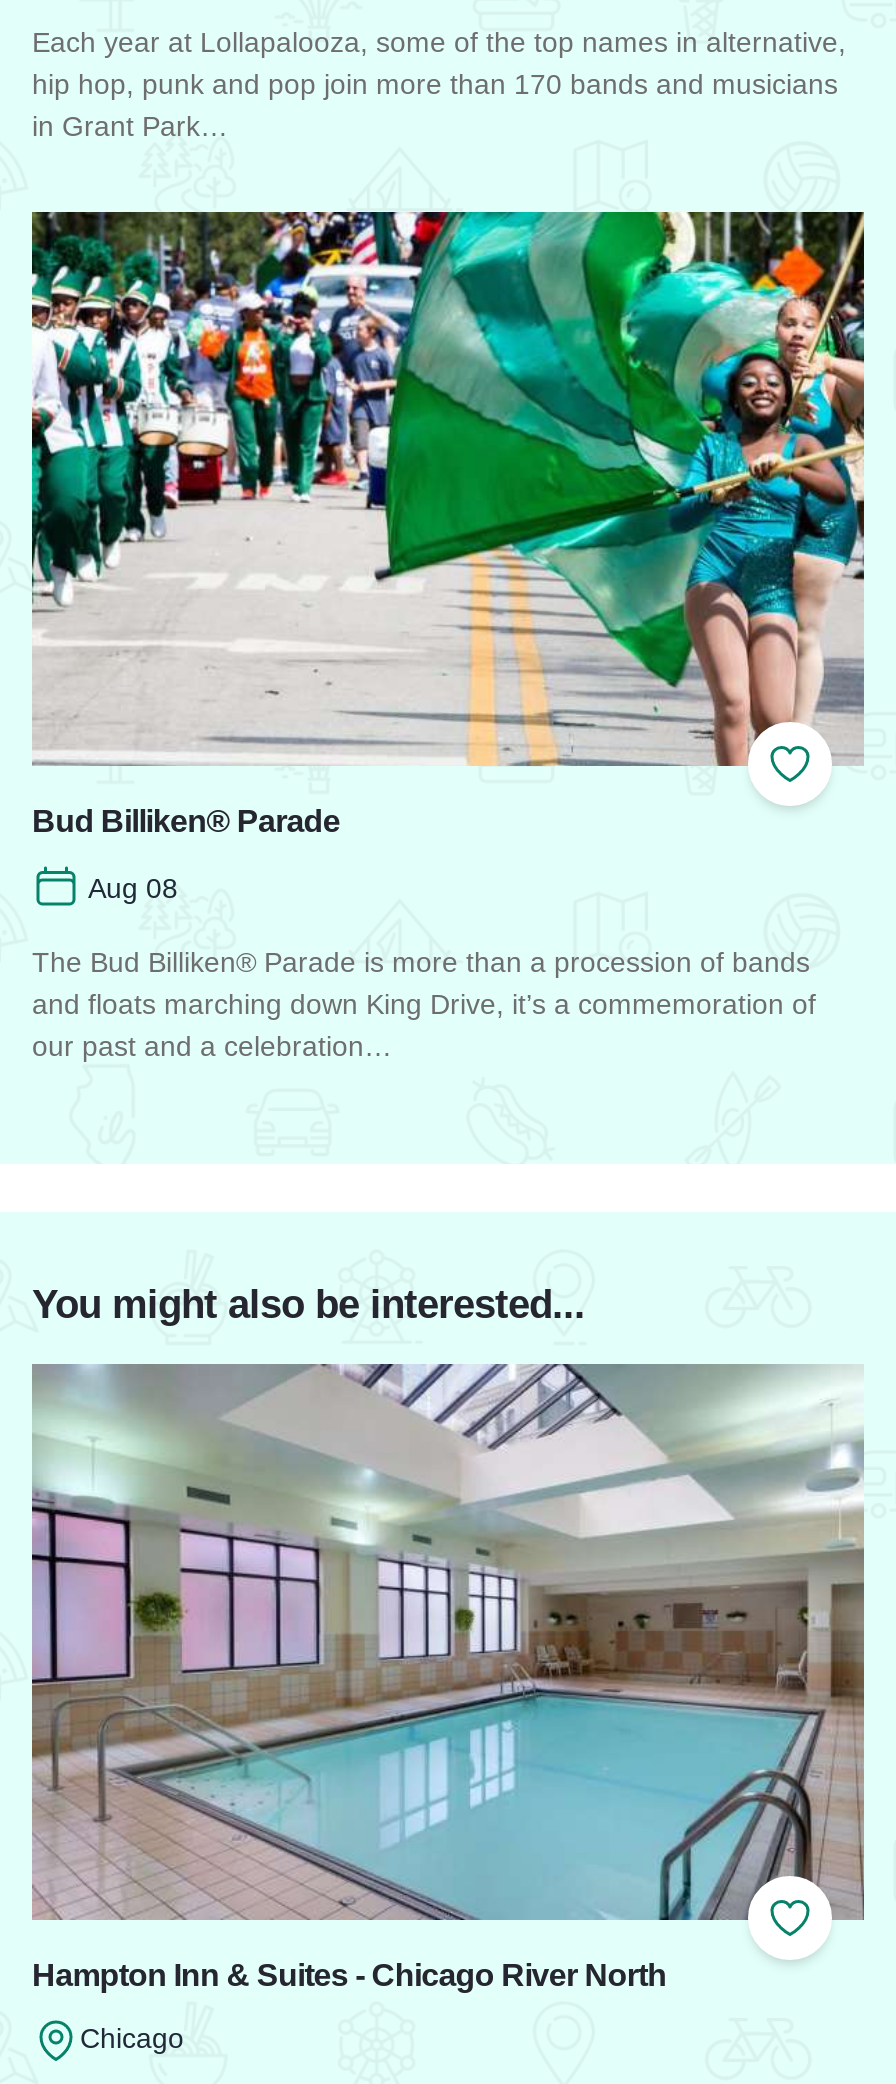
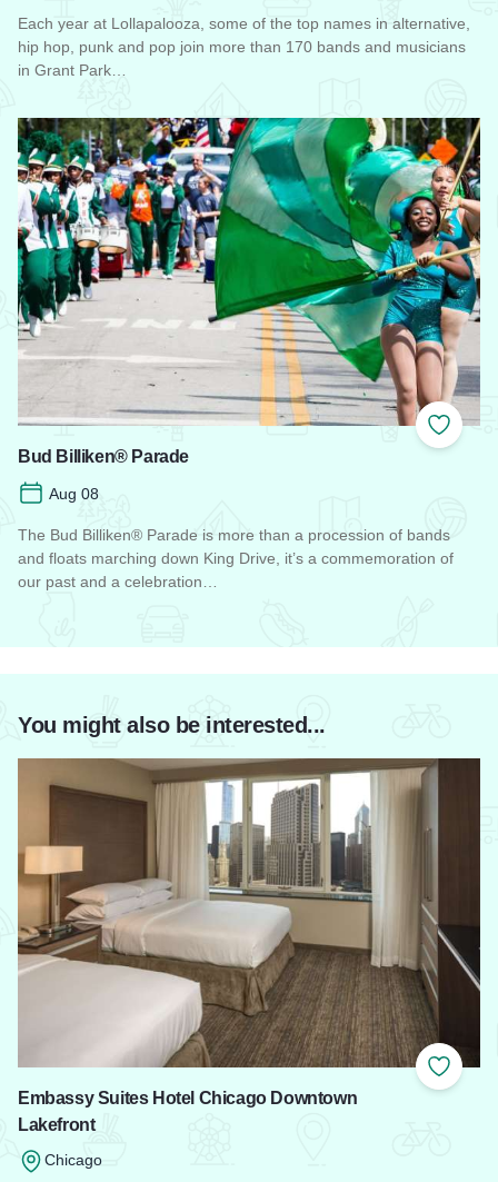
- [image]
- Hampton Inn & Suites - Chicago River North
+ [image]
+ Embassy Suites Hotel Chicago Downtown
+ Lakefront
